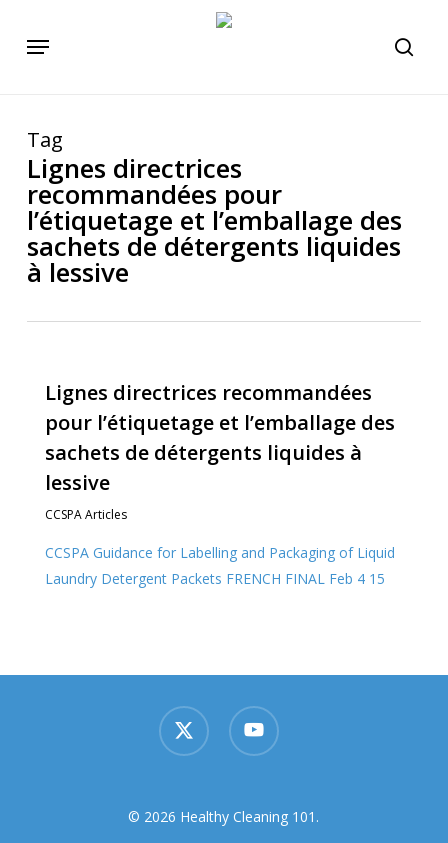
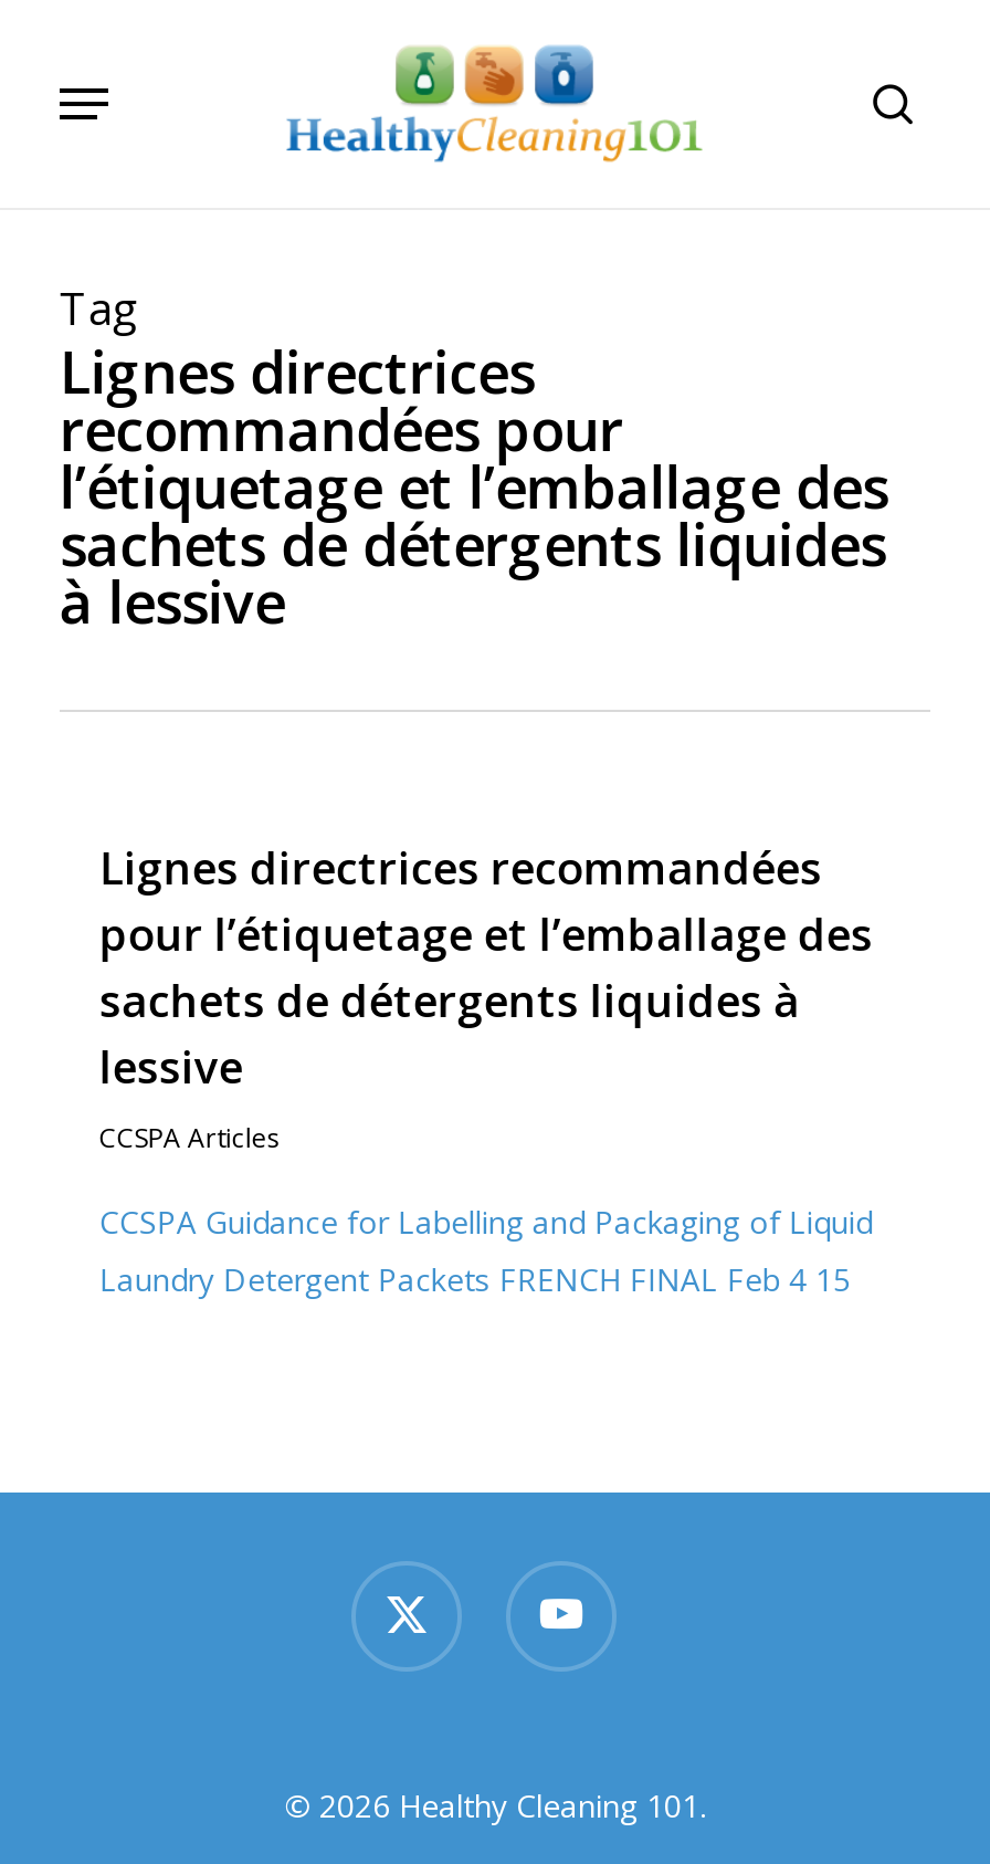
+ [image]
